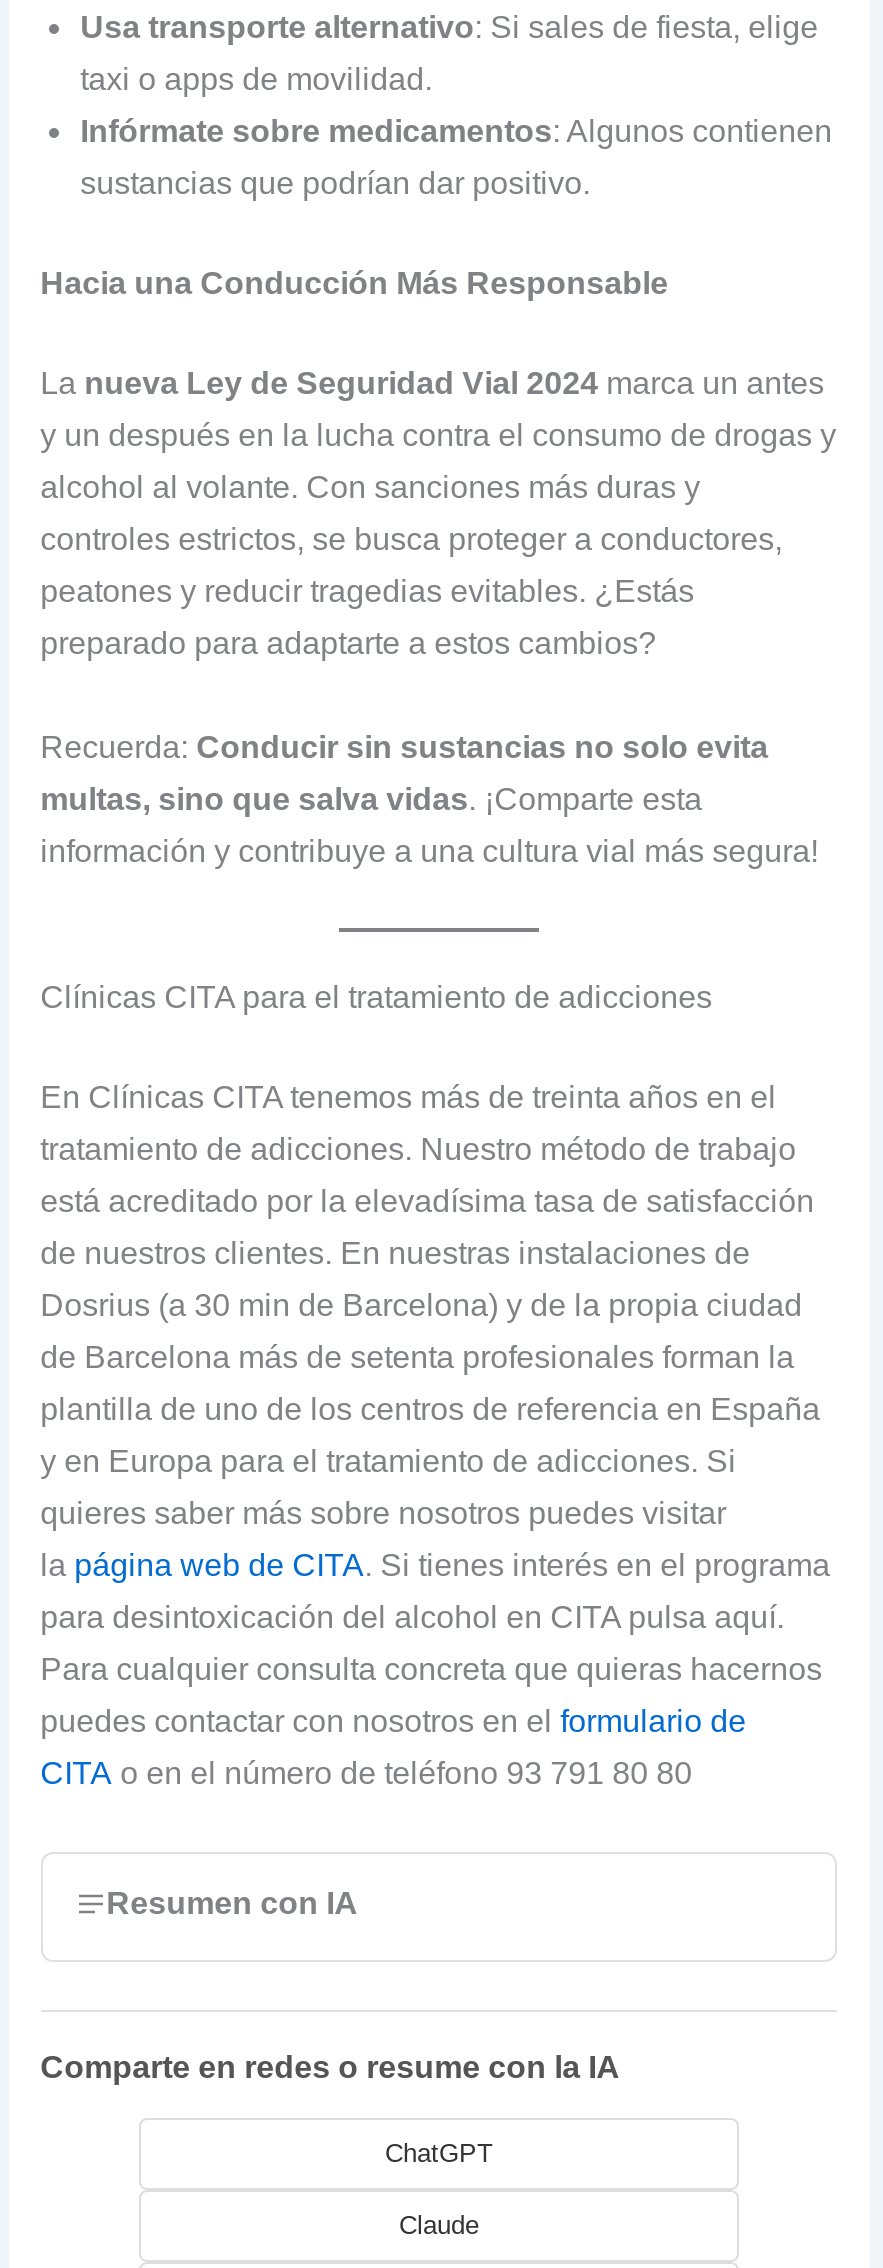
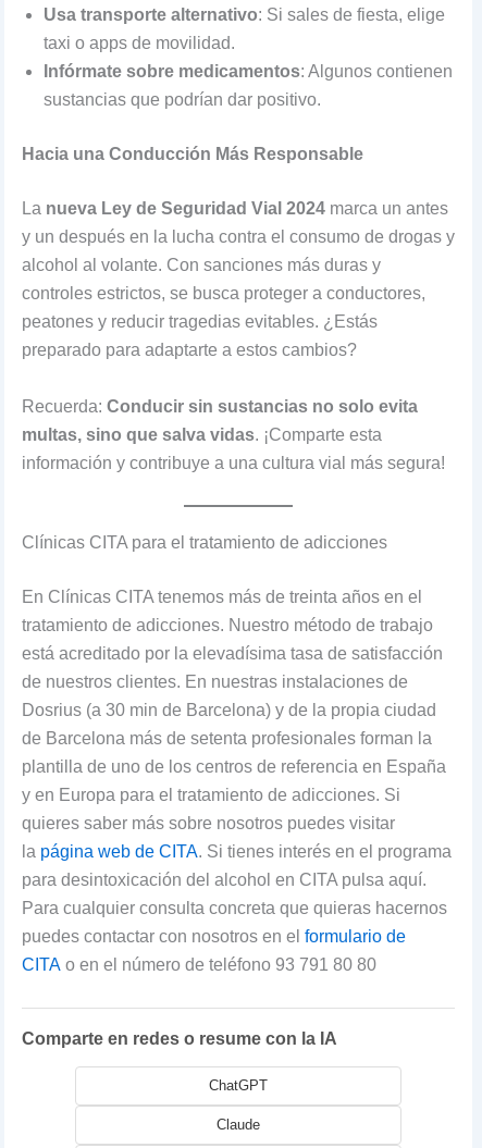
- Resumen con IA
